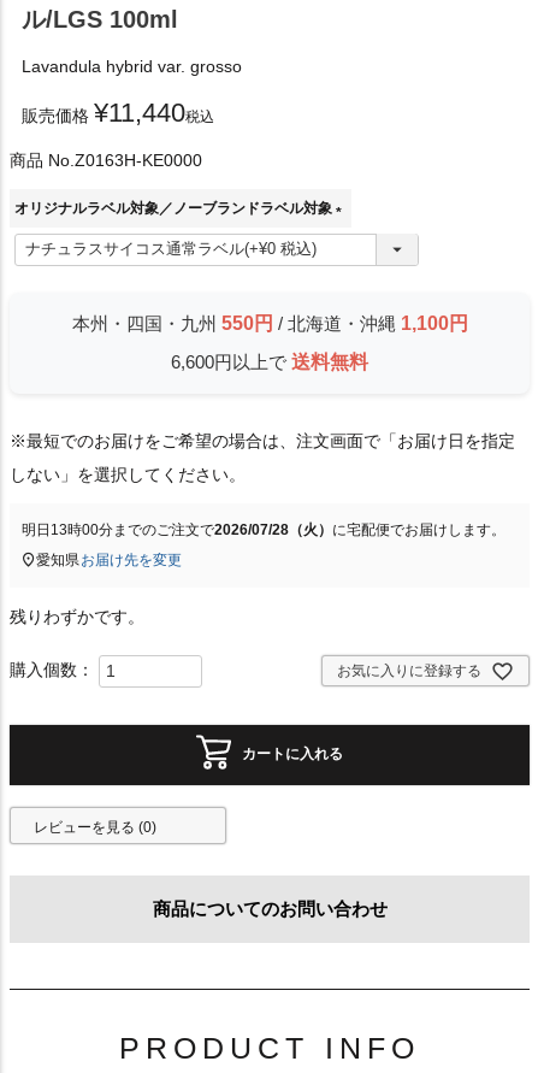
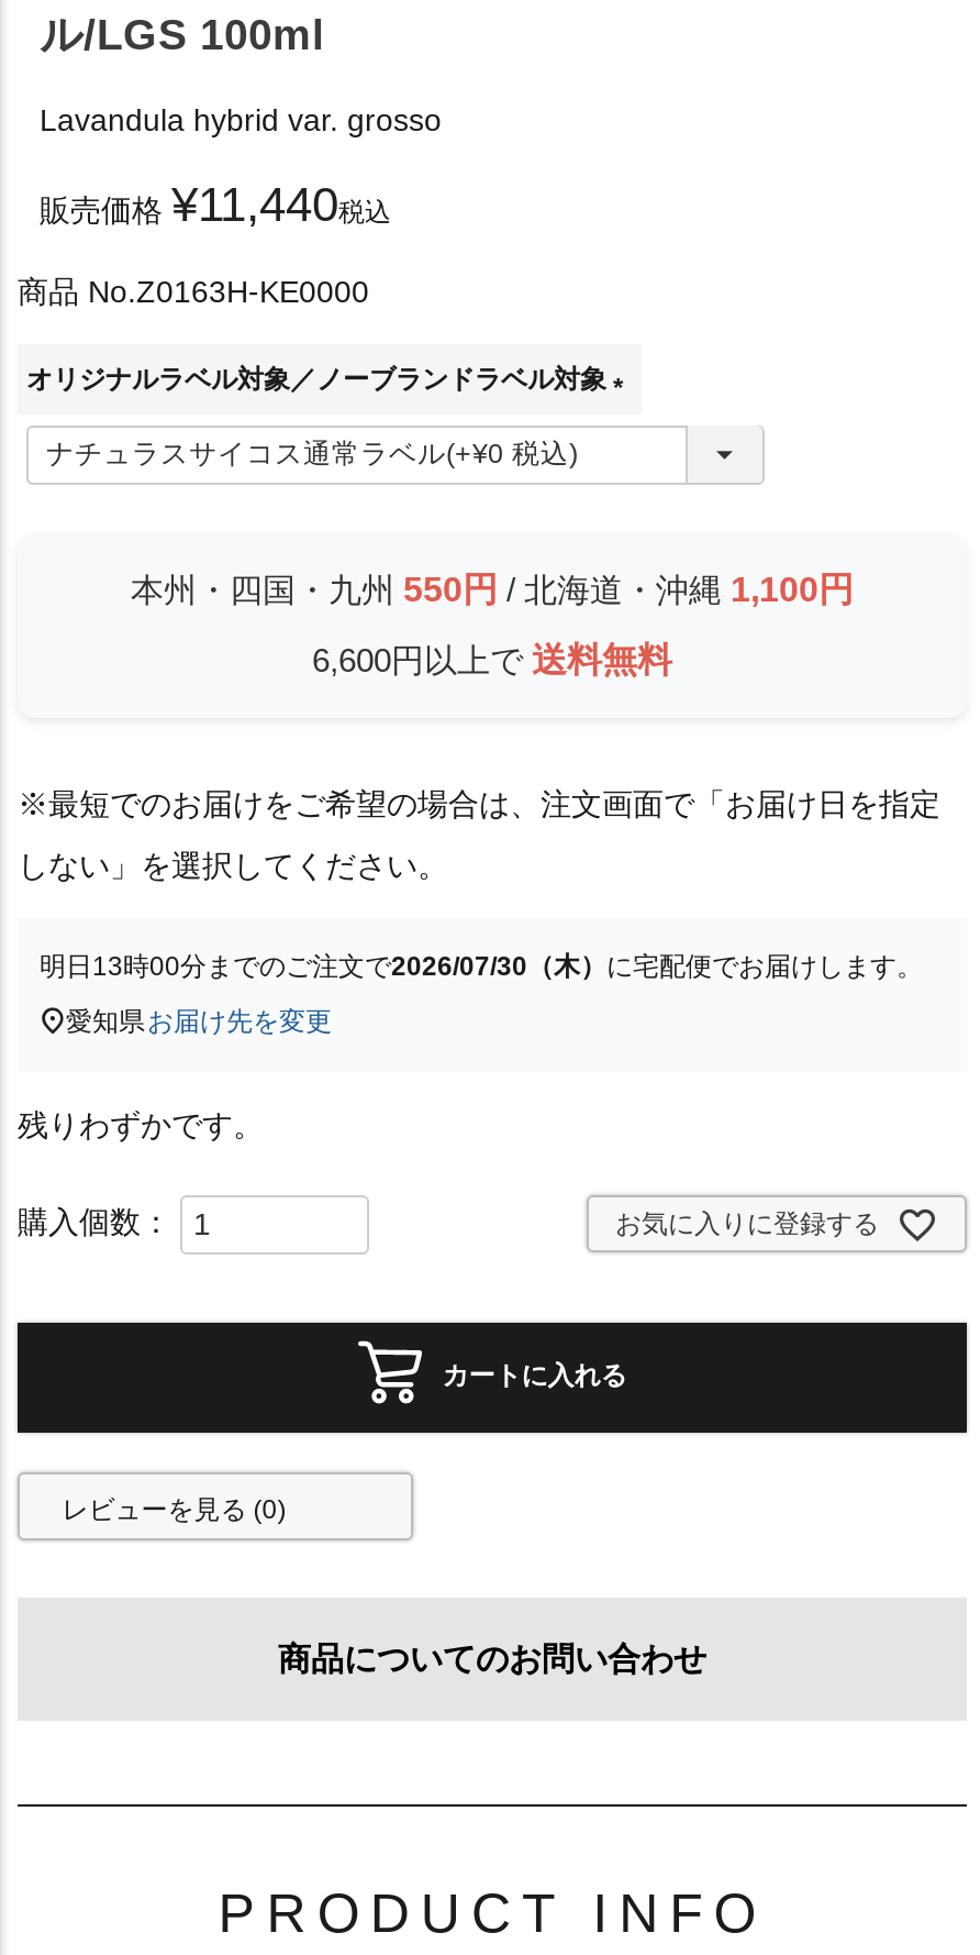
- 明日13時00分までのご注文で2026/07/28（火）に宅配便でお届けします。
+ 明日13時00分までのご注文で2026/07/30（木）に宅配便でお届けします。
